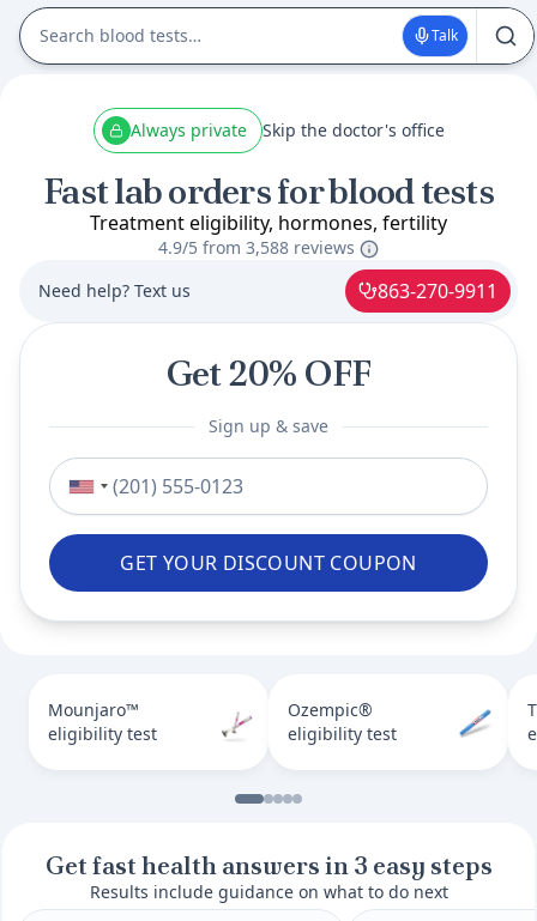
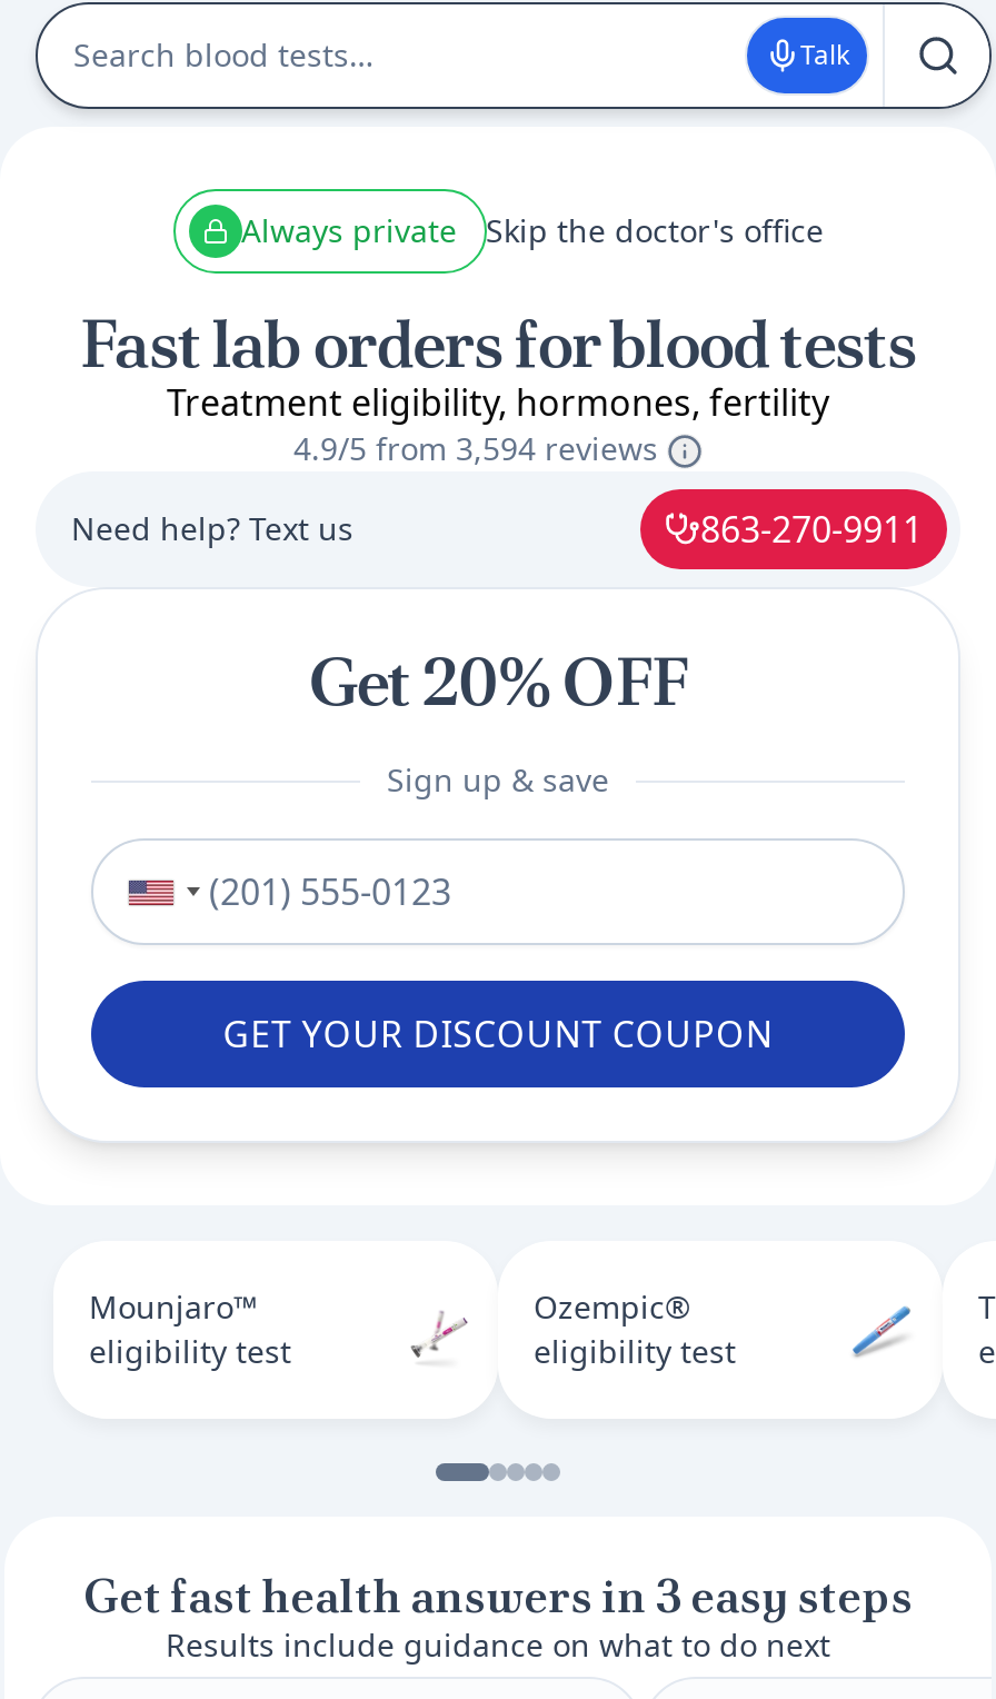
- 4.9/5 from 3,588 reviews
+ 4.9/5 from 3,594 reviews
